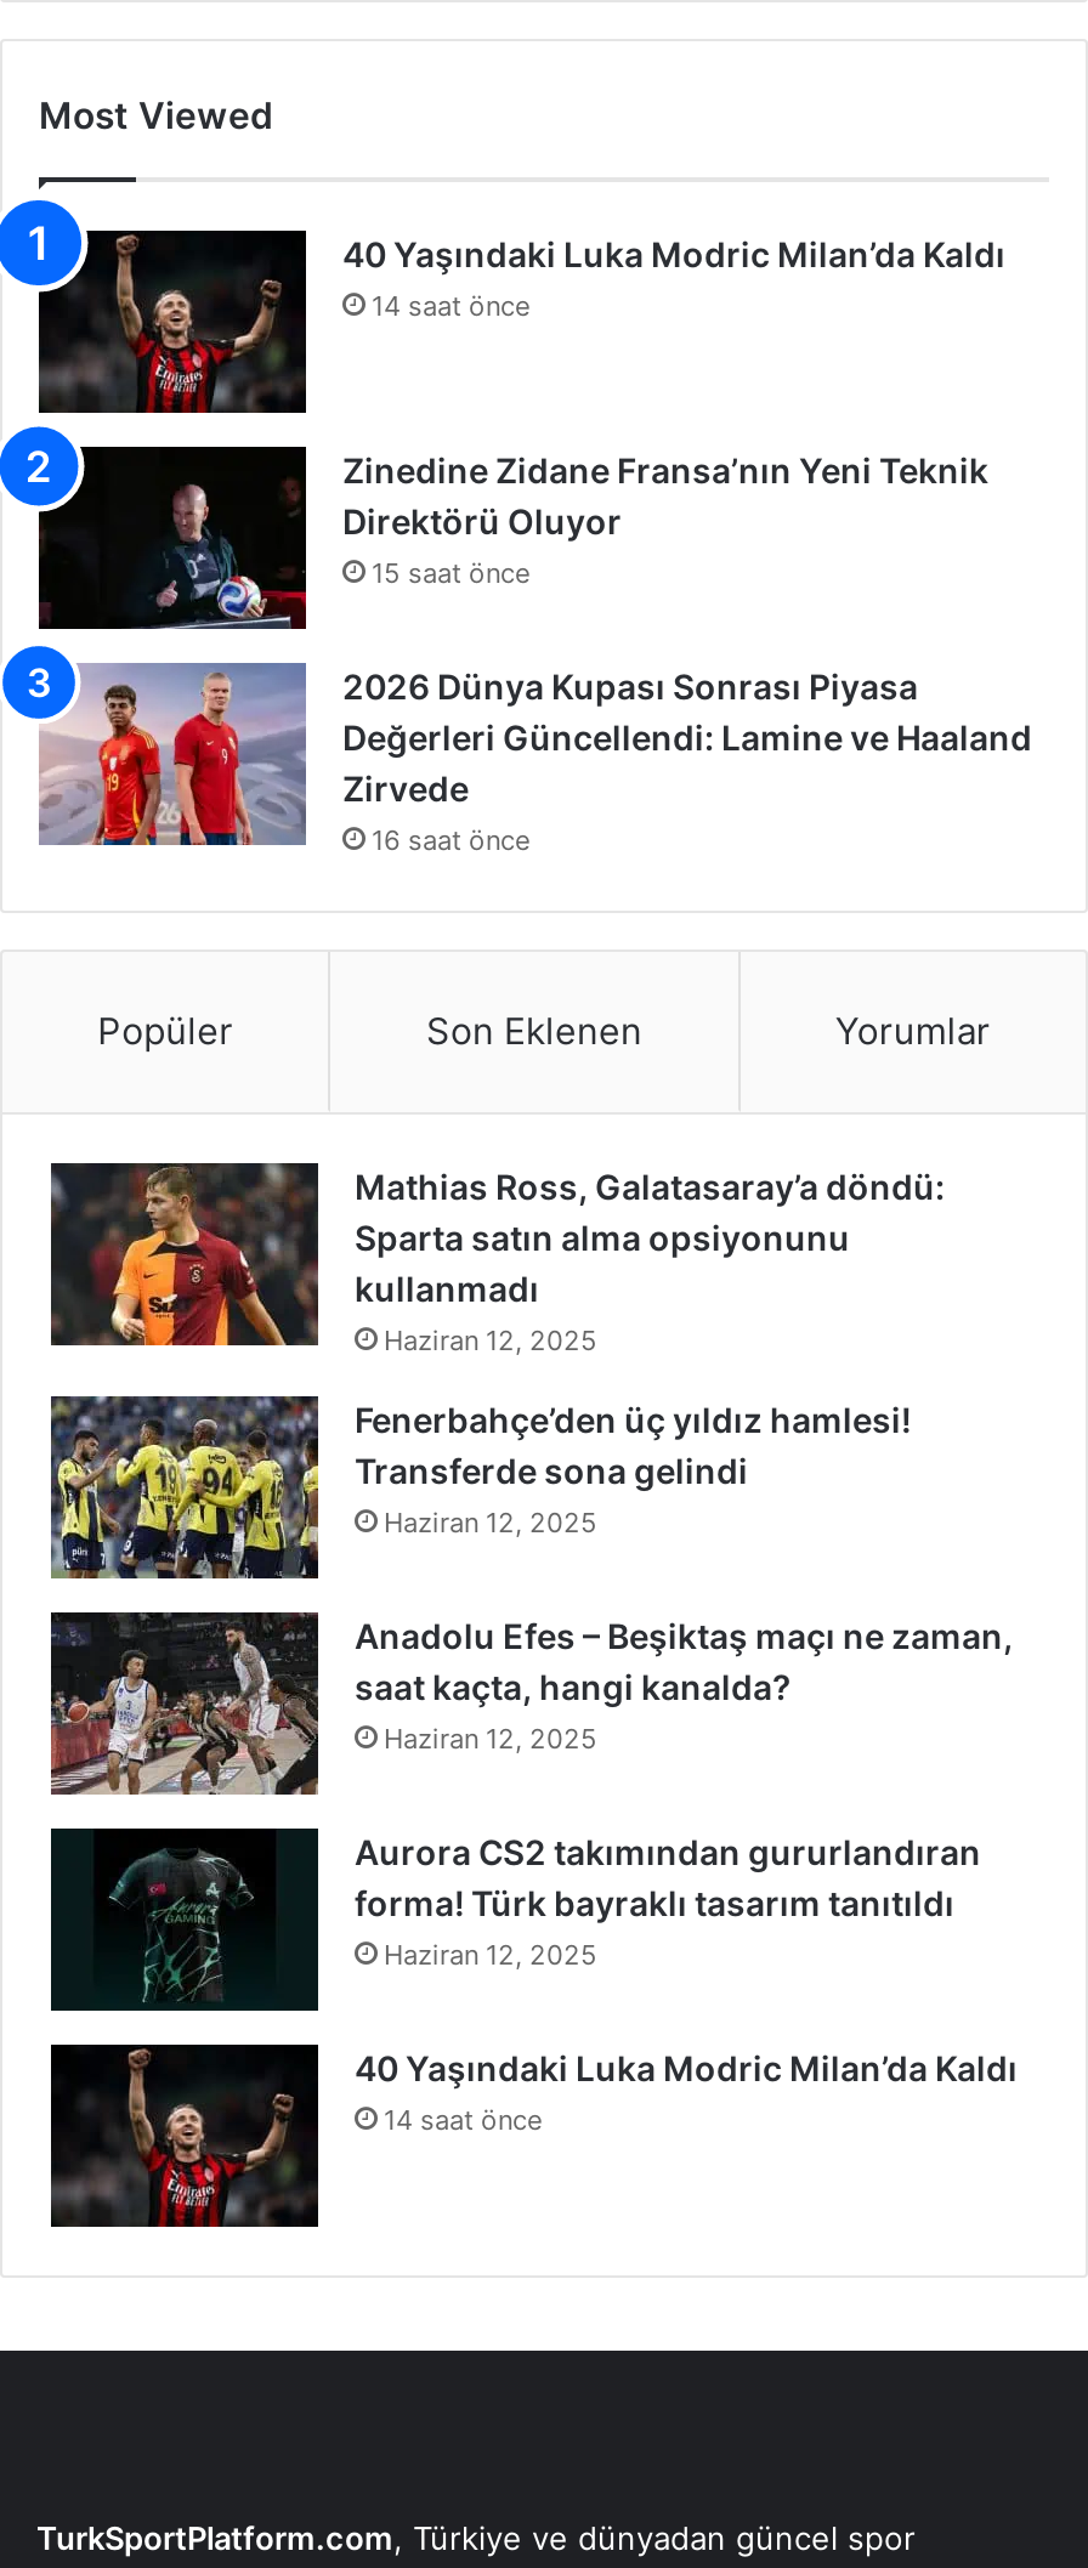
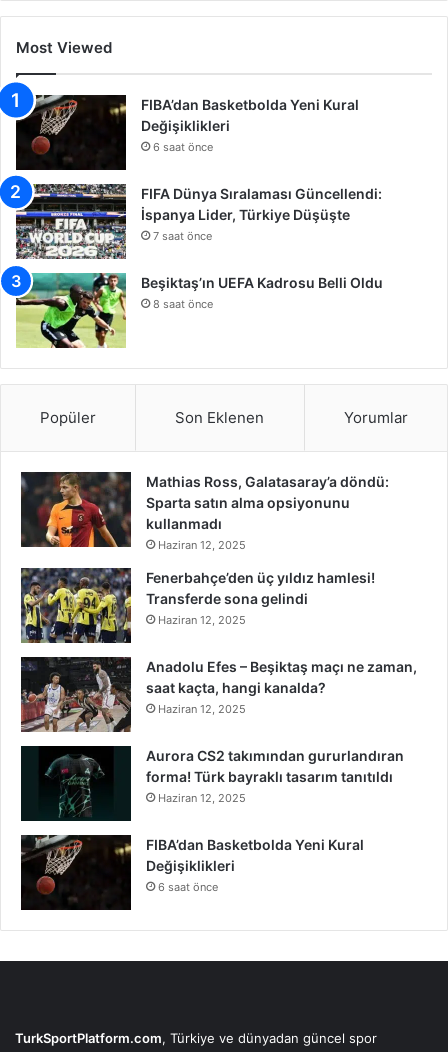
- [image]
- 40 Yaşındaki Luka Modric Milan’da Kaldı
- 14 saat önce
+ [image]
+ FIBA’dan Basketbolda Yeni Kural
+ Değişiklikleri
+ 6 saat önce

- [image]
- Zinedine Zidane Fransa’nın Yeni Teknik
- Direktörü Oluyor
- 15 saat önce
+ [image]
+ FIFA Dünya Sıralaması Güncellendi:
+ İspanya Lider, Türkiye Düşüşte
+ 7 saat önce

- [image]
- 2026 Dünya Kupası Sonrası Piyasa
- Değerleri Güncellendi: Lamine ve Haaland
- Zirvede
- 16 saat önce
+ [image]
+ Beşiktaş’ın UEFA Kadrosu Belli Oldu
+ 8 saat önce

- [image]
- 40 Yaşındaki Luka Modric Milan’da Kaldı
- 14 saat önce
+ [image]
+ FIBA’dan Basketbolda Yeni Kural
+ Değişiklikleri
+ 6 saat önce
